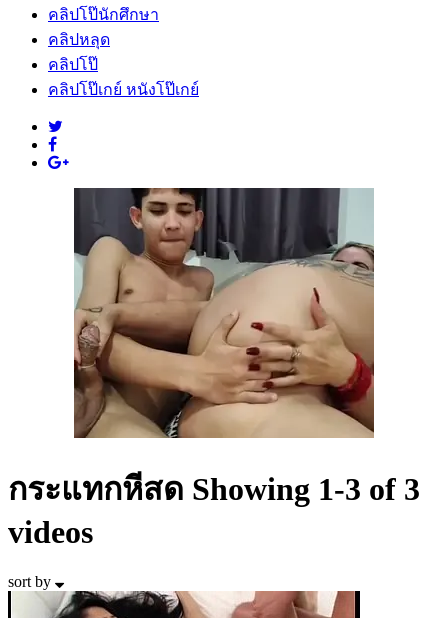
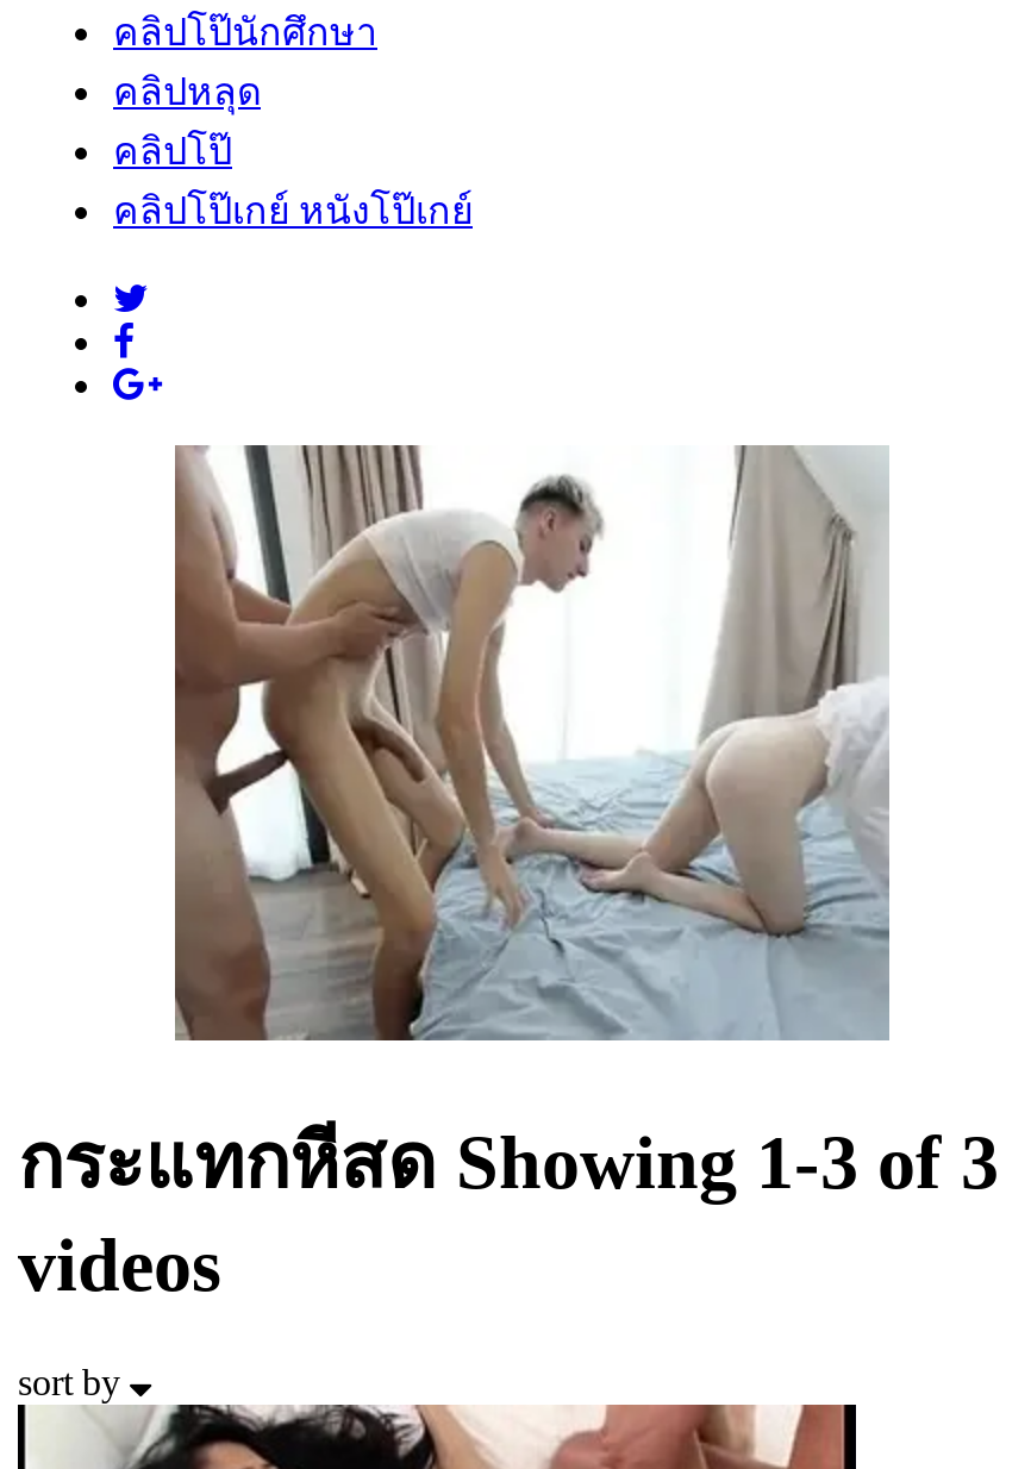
- [image]
+ [image]
